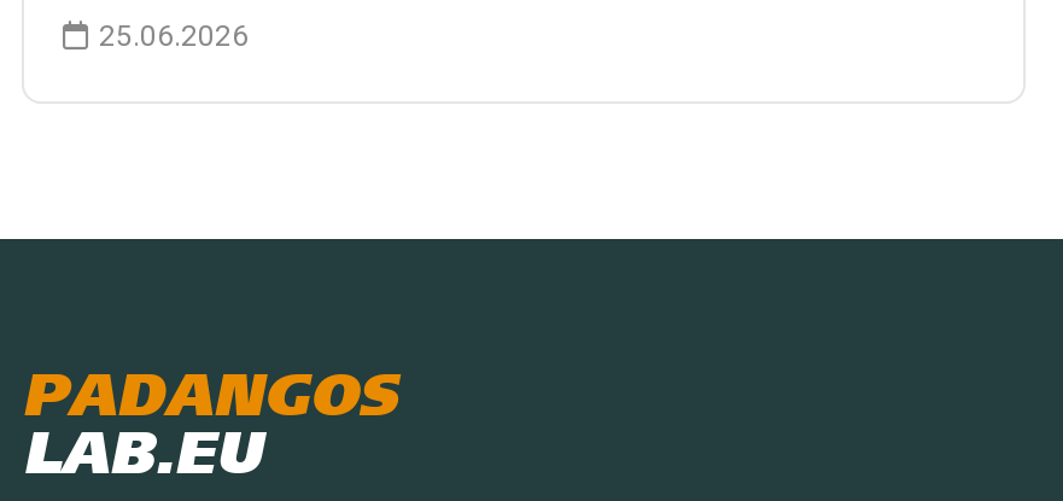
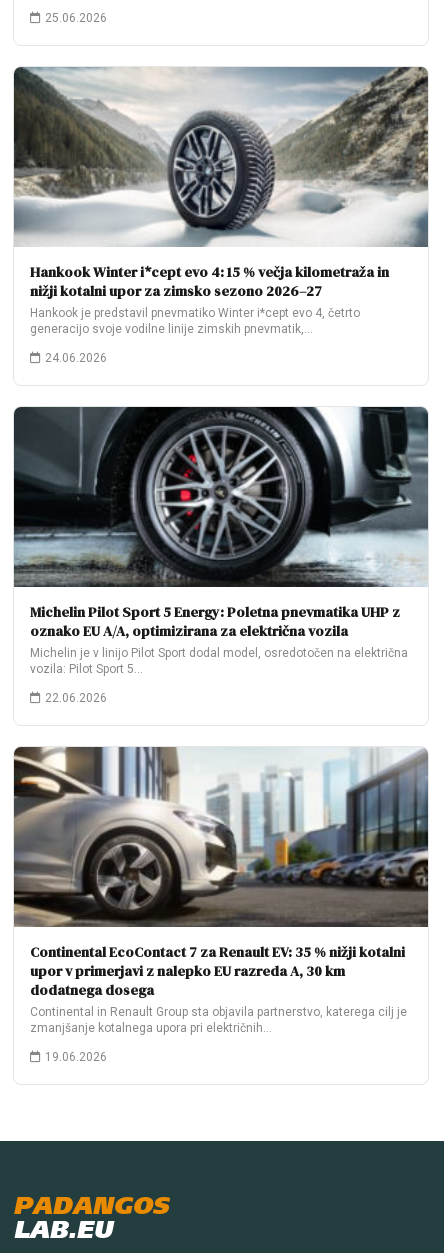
+ [image]
+ Hankook Winter i*cept evo 4: 15 % večja kilometraža in
+ nižji kotalni upor za zimsko sezono 2026–27
+ Hankook je predstavil pnevmatiko Winter i*cept evo 4, četrto
+ generacijo svoje vodilne linije zimskih pnevmatik,…
+ 24.06.2026

+ [image]
+ Michelin Pilot Sport 5 Energy: Poletna pnevmatika UHP z
+ oznako EU A/A, optimizirana za električna vozila
+ Michelin je v linijo Pilot Sport dodal model, osredotočen na električna
+ vozila: Pilot Sport 5…
+ 22.06.2026

+ [image]
+ Continental EcoContact 7 za Renault EV: 35 % nižji kotalni
+ upor v primerjavi z nalepko EU razreda A, 30 km
+ dodatnega dosega
+ Continental in Renault Group sta objavila partnerstvo, katerega cilj je
+ zmanjšanje kotalnega upora pri električnih…
+ 19.06.2026
